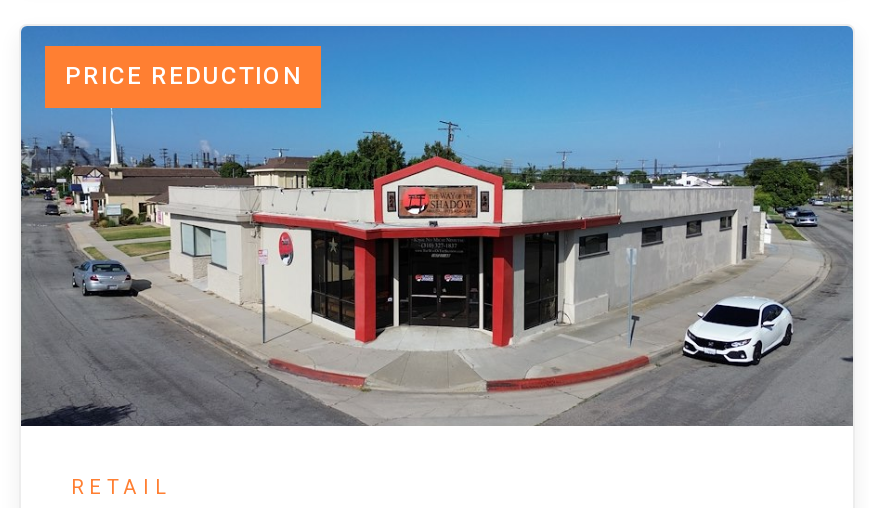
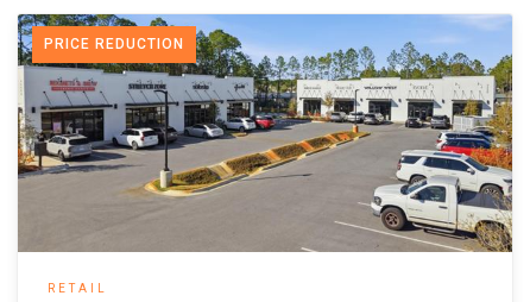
- [image]
+ [image]
